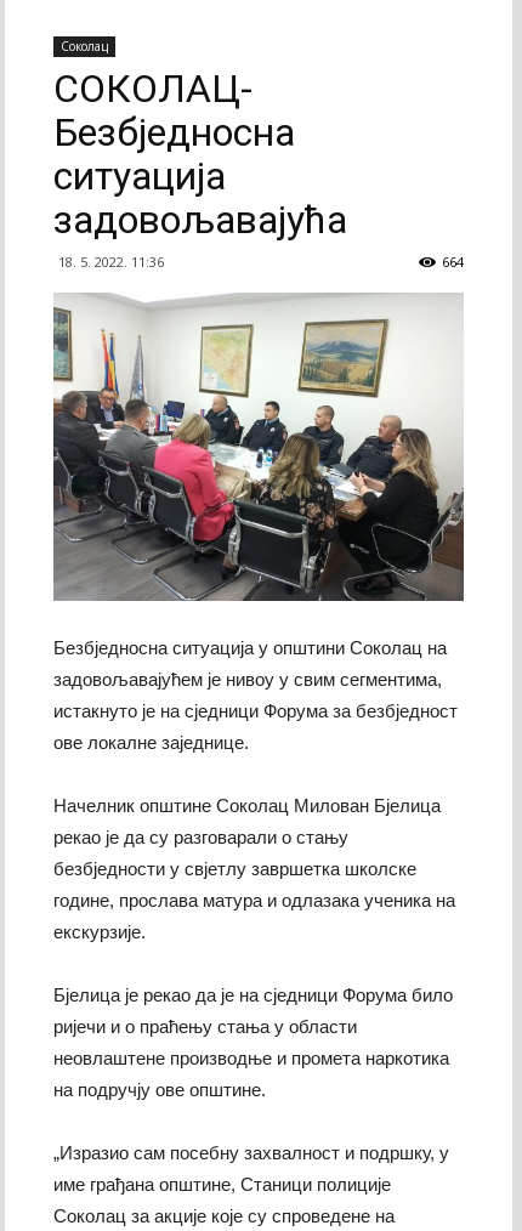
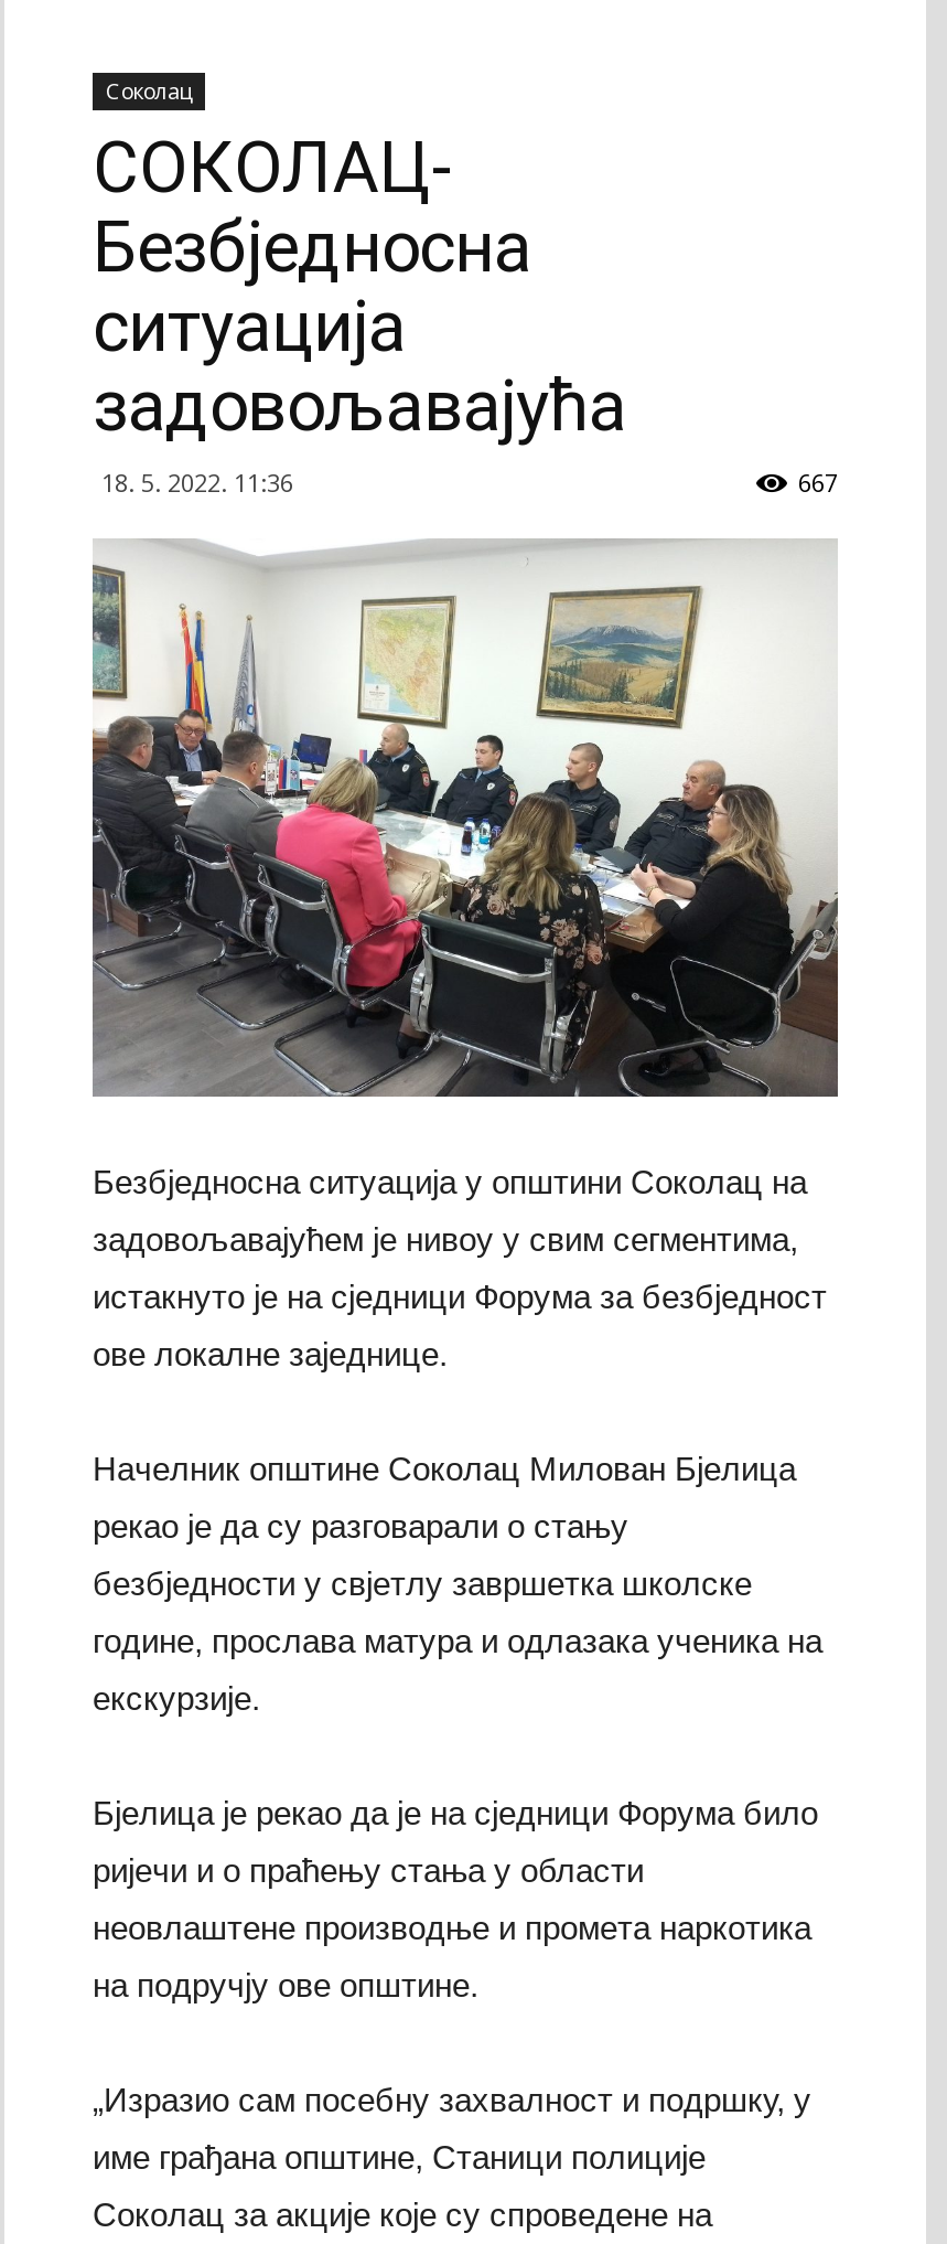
- 664
+ 667
